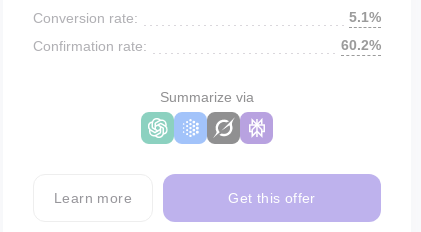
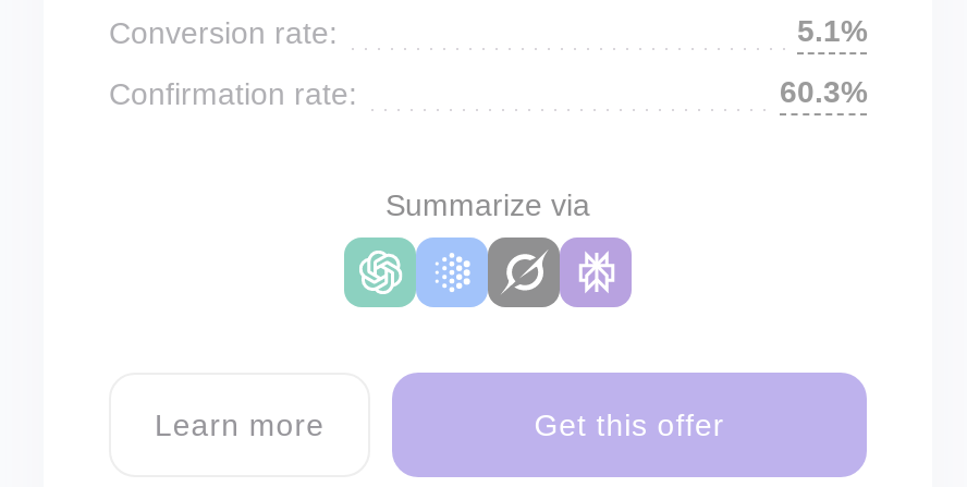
- 60.2%
+ 60.3%
